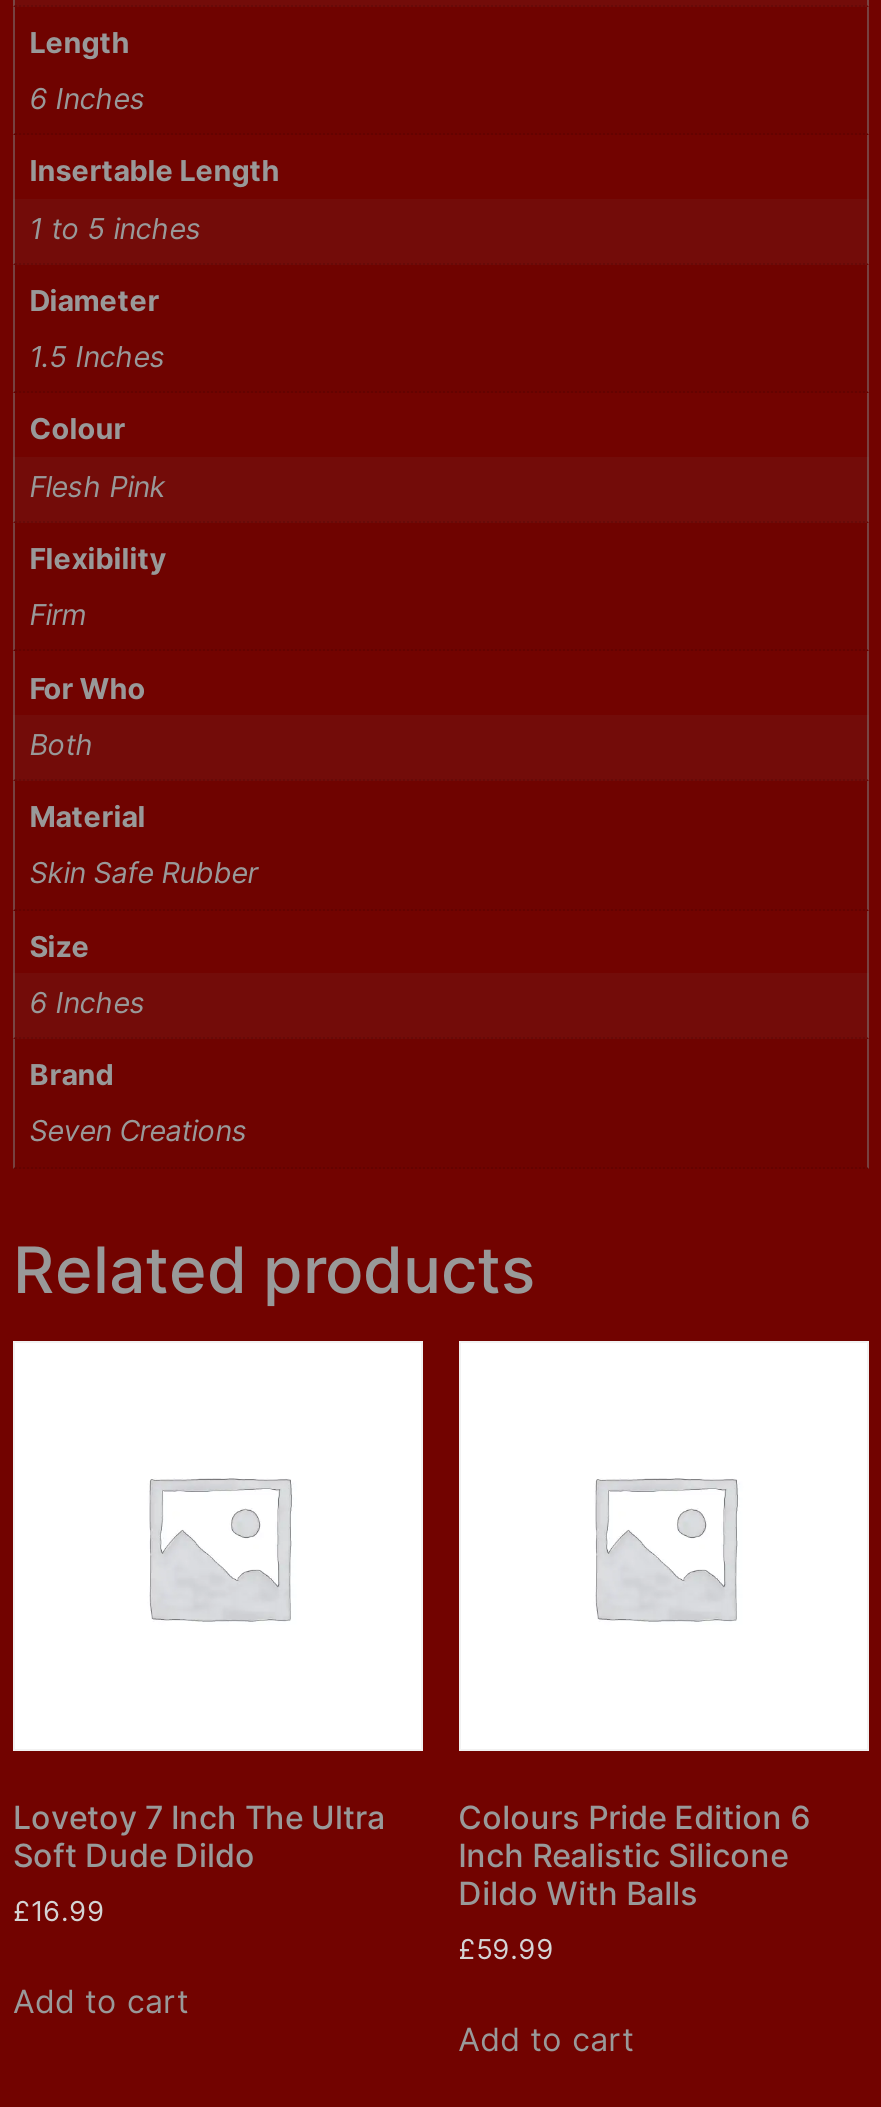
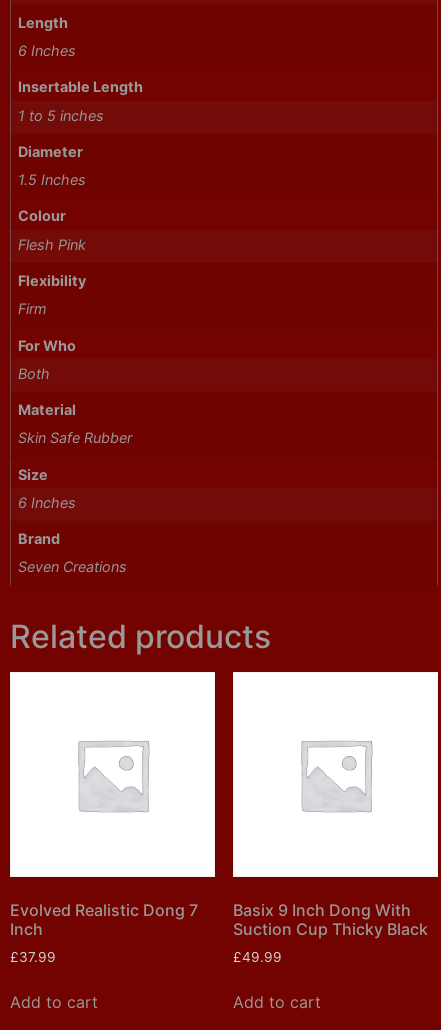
- Lovetoy 7 Inch The Ultra
- Soft Dude Dildo
+ Evolved Realistic Dong 7
+ Inch

- Colours Pride Edition 6
- Inch Realistic Silicone
- Dildo With Balls
+ Basix 9 Inch Dong With
+ Suction Cup Thicky Black

- £16.99
+ £37.99

- £59.99
+ £49.99
